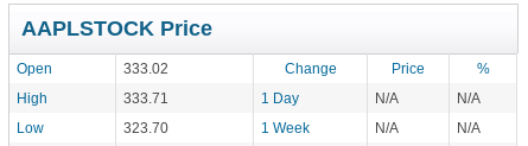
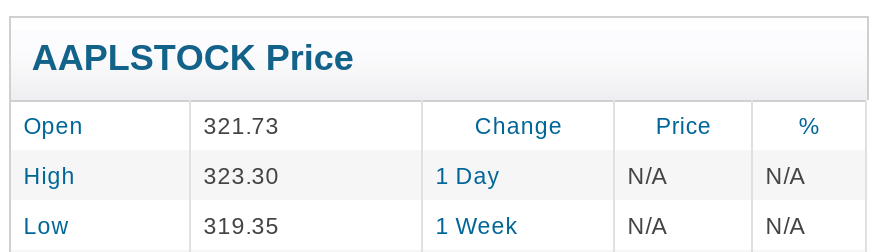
- 333.02
+ 321.73

- 333.71
+ 323.30

- 323.70
+ 319.35
